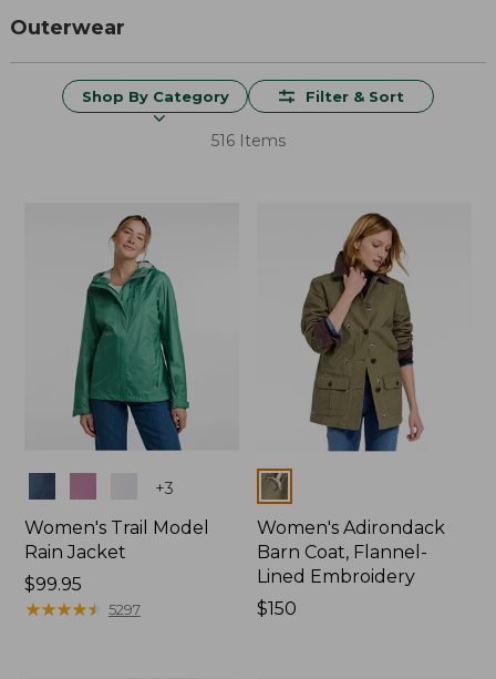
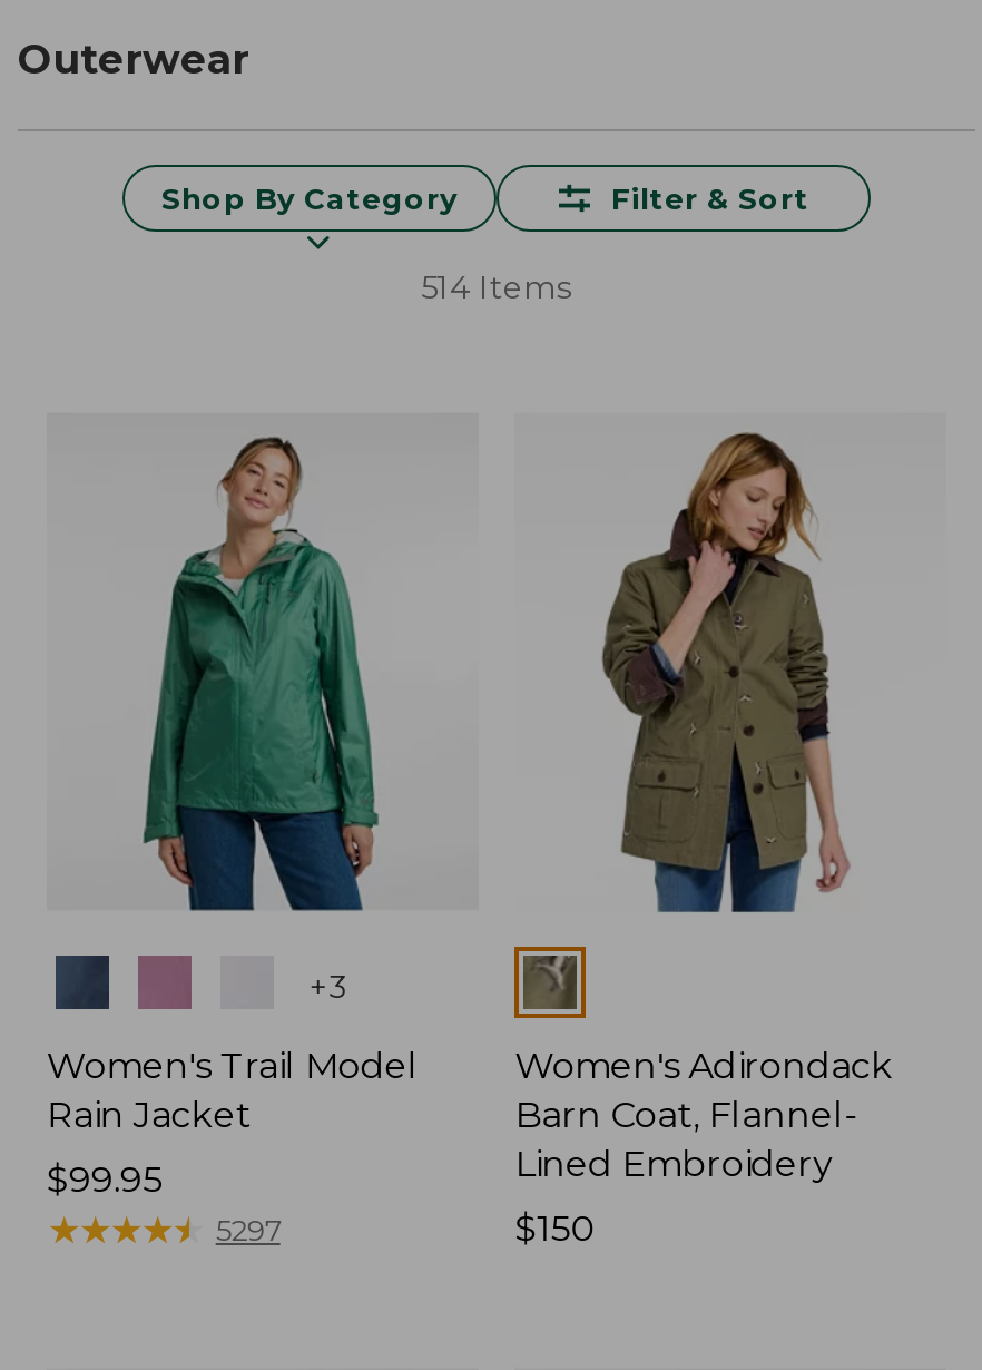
- 516 Items
+ 514 Items
